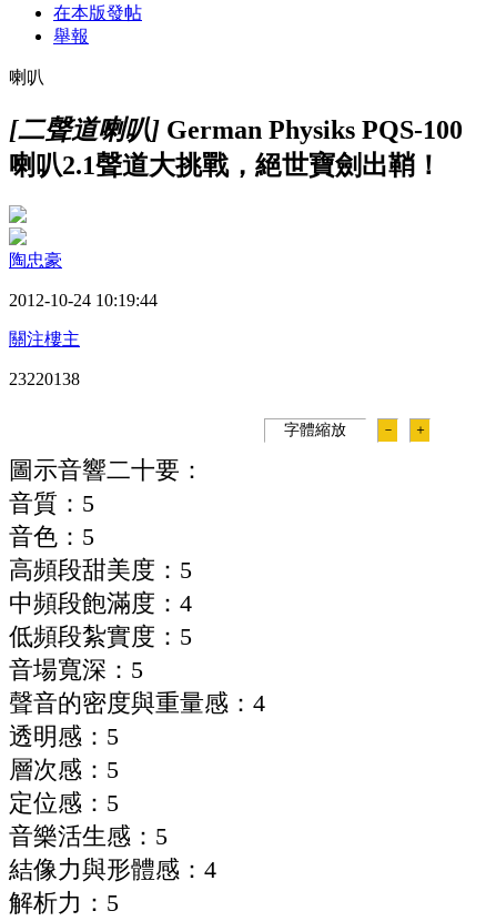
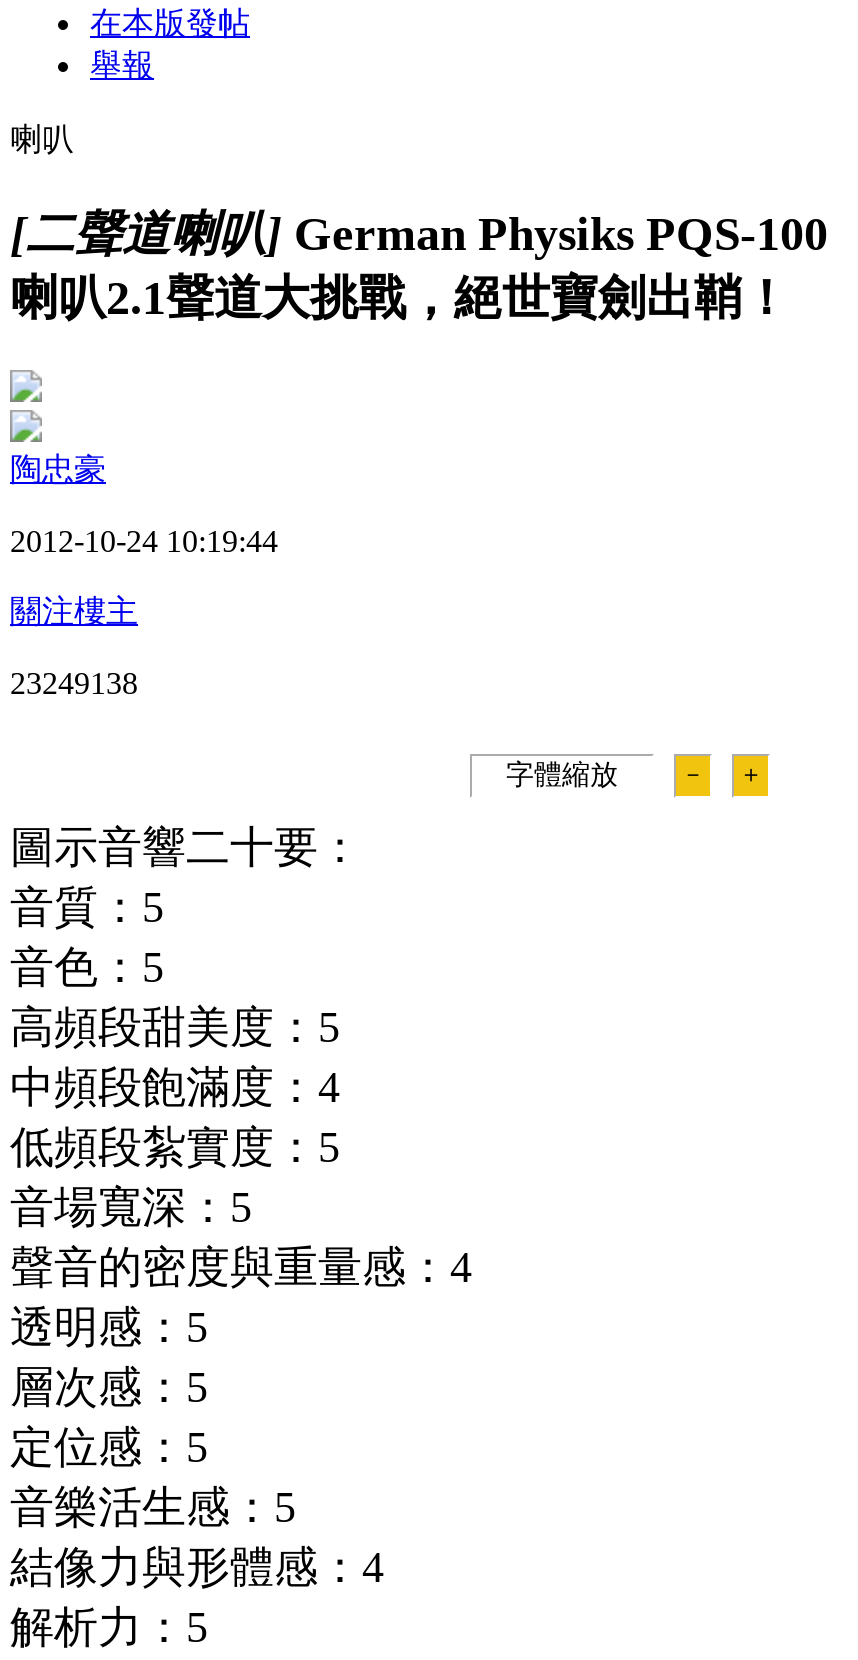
- 232201 38
+ 232491 38
